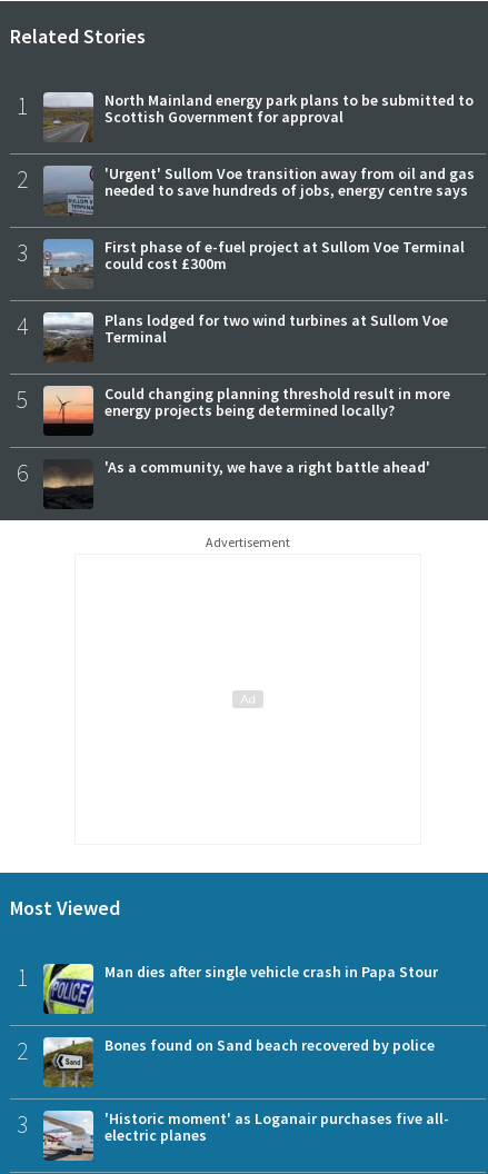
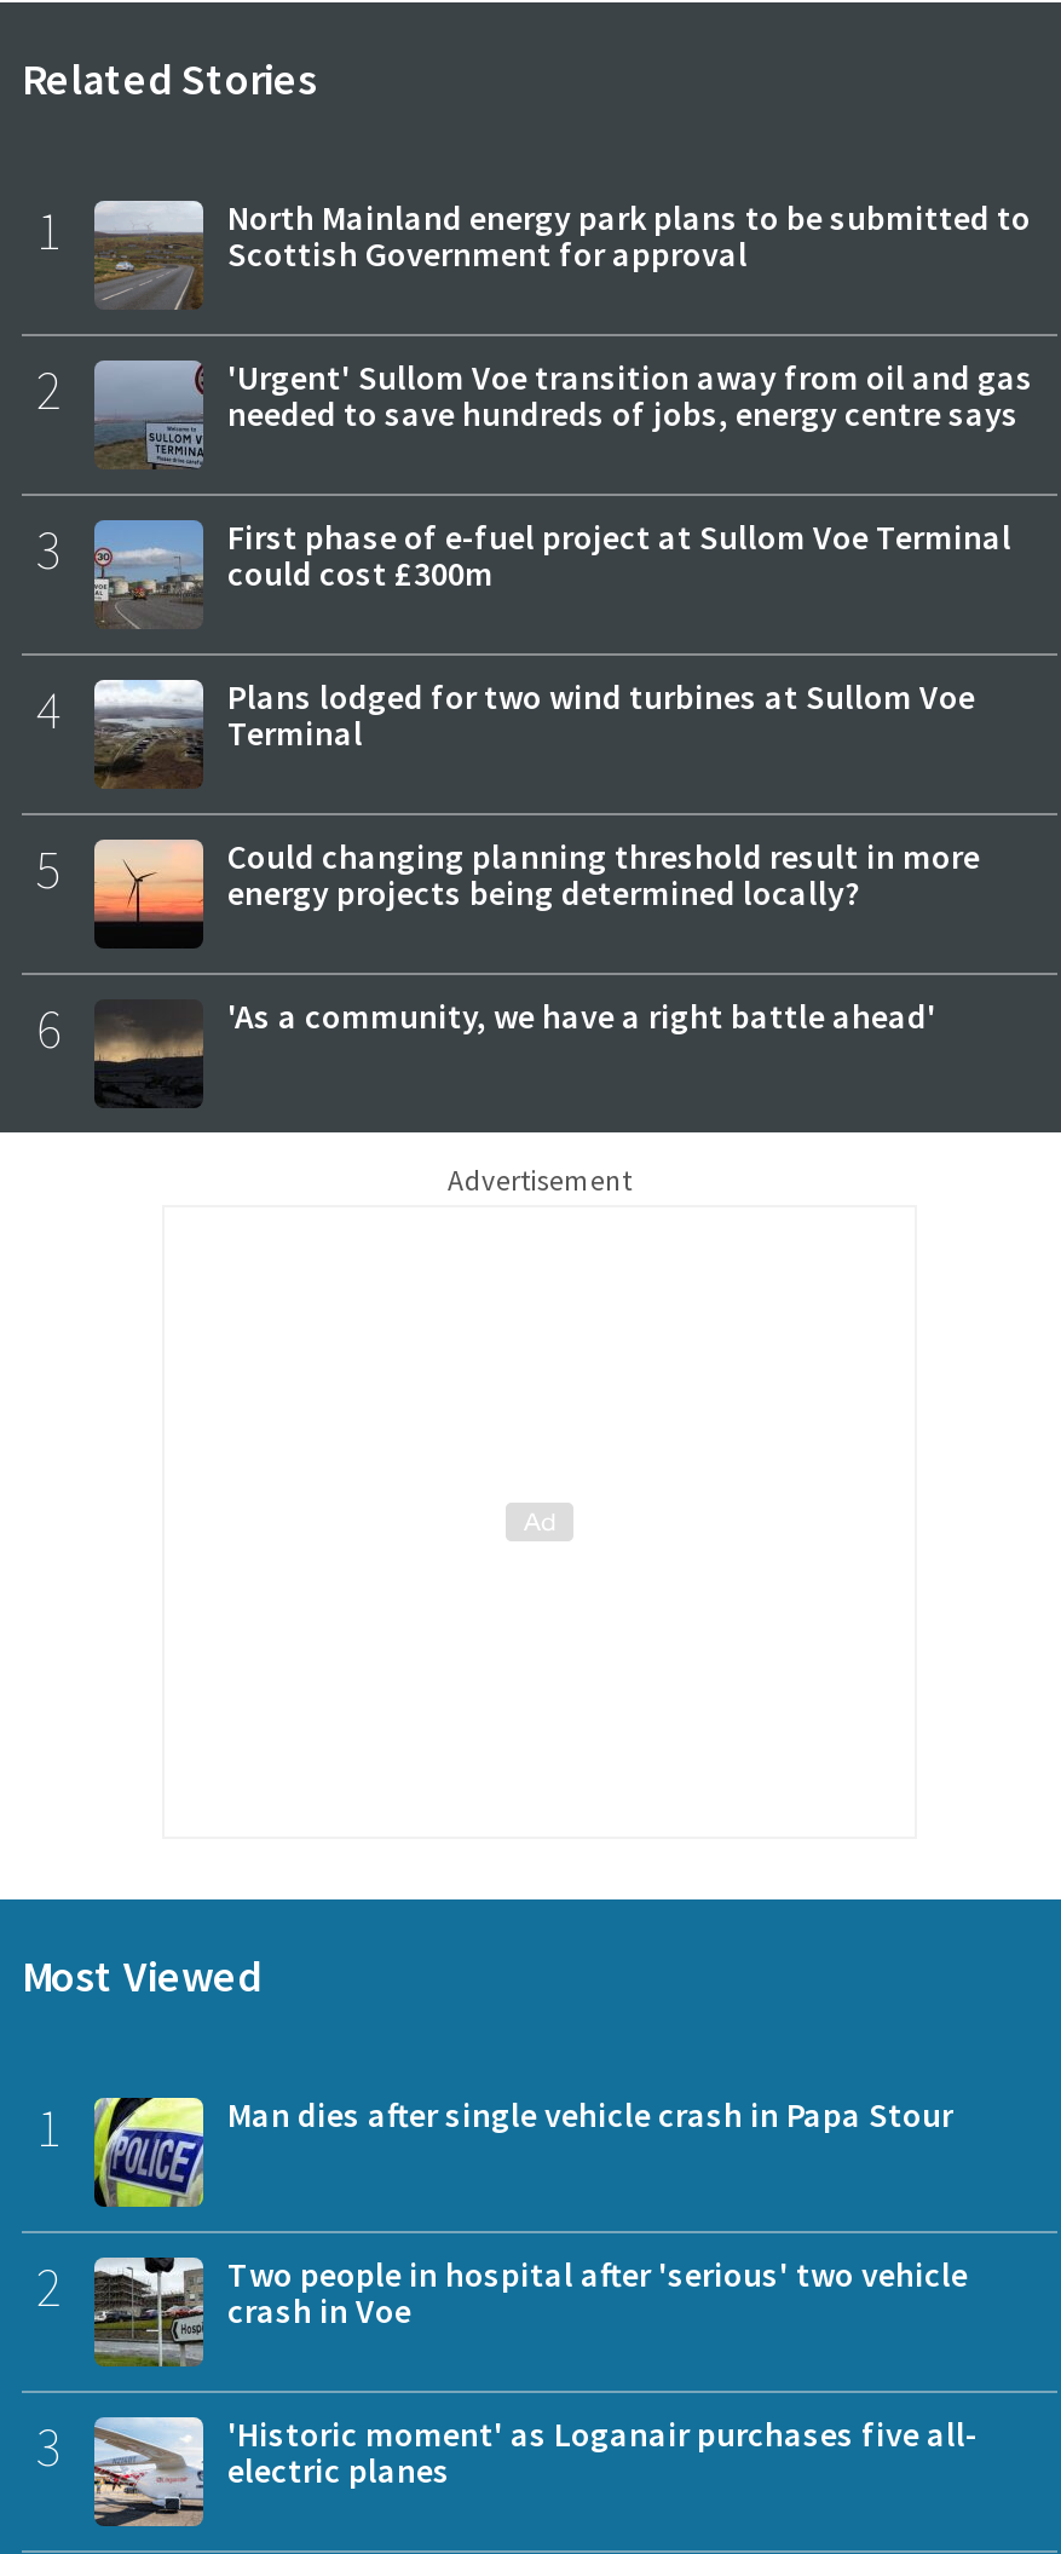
- [image]
- Bones found on Sand beach recovered by police
+ [image]
+ Two people in hospital after 'serious' two vehicle
+ crash in Voe
